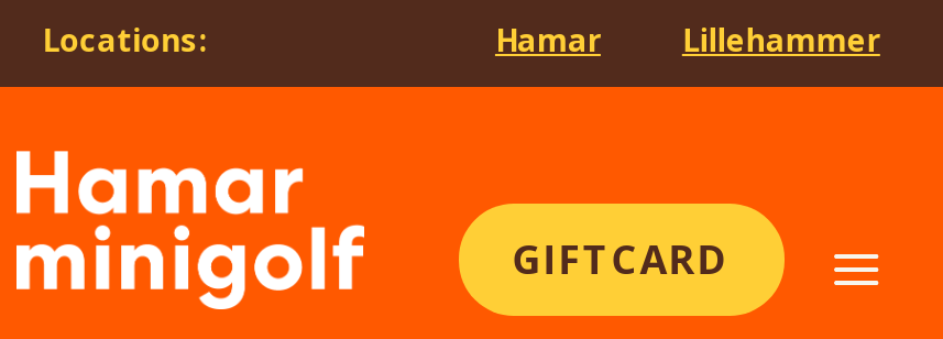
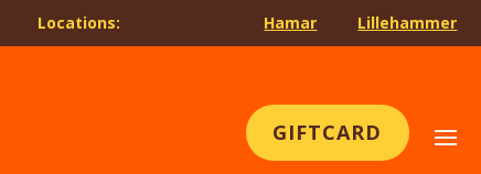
- [image]
